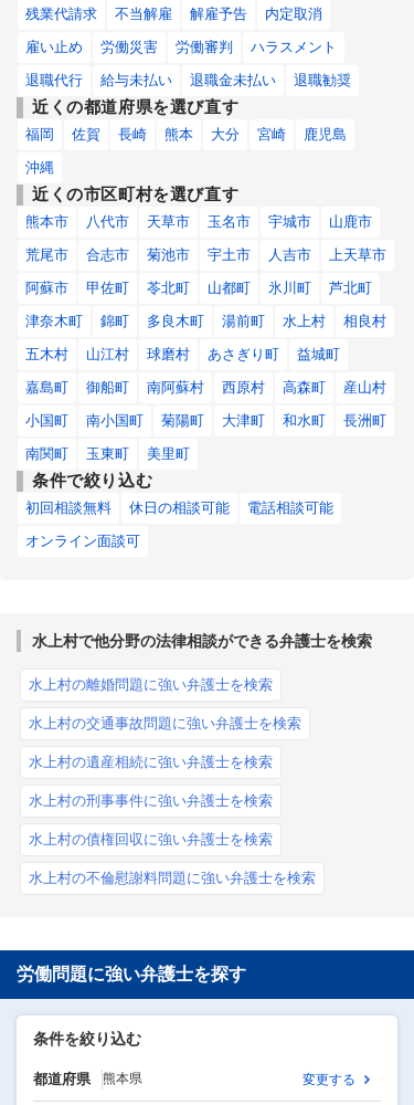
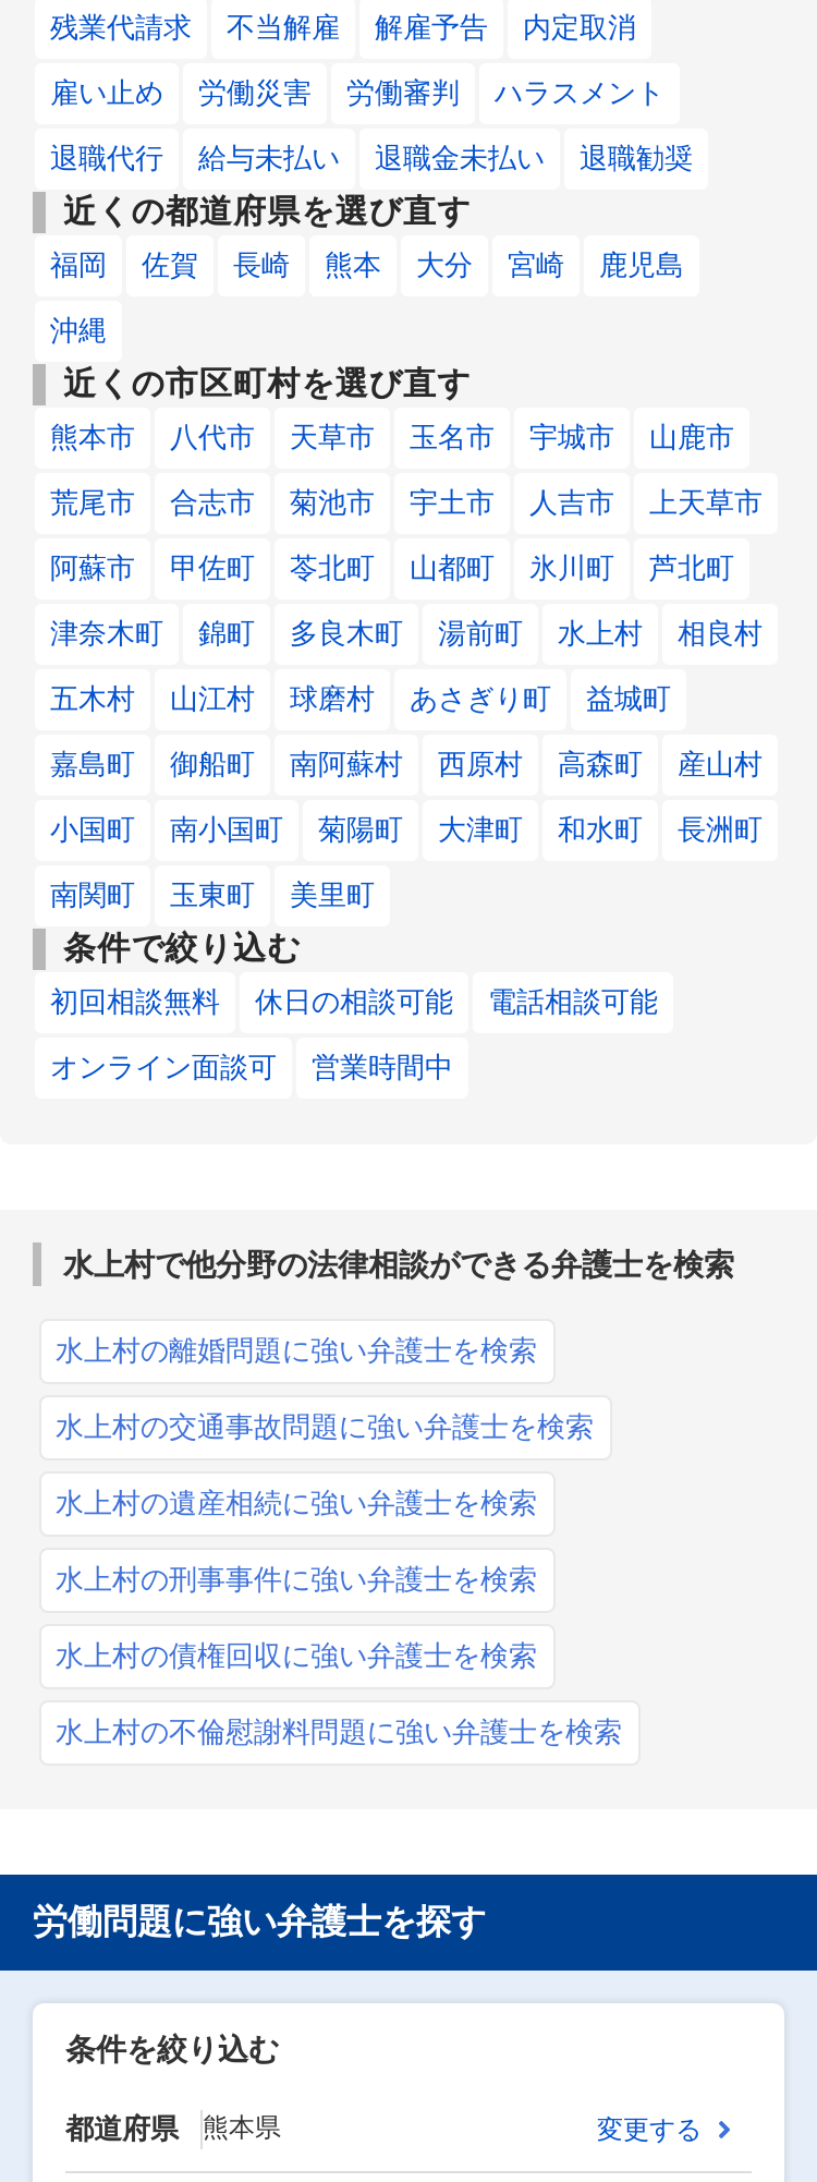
+ 営業時間中
